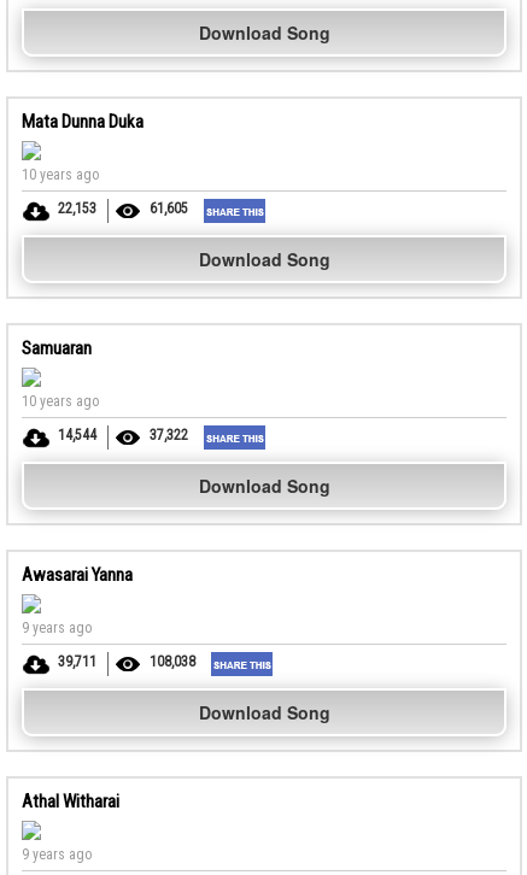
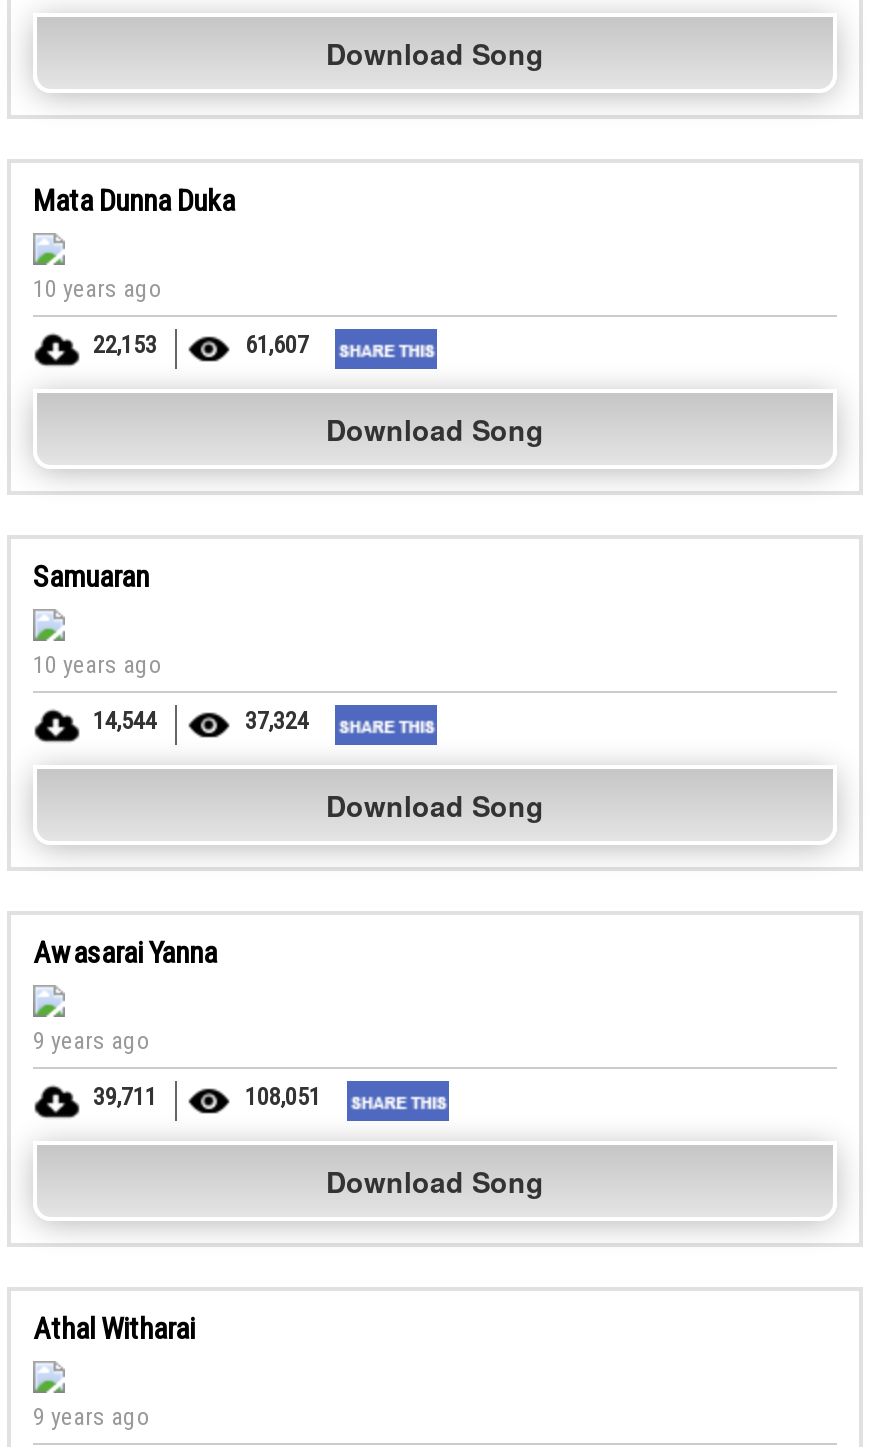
- 61,605
+ 61,607

- 37,322
+ 37,324

- 108,038
+ 108,051
